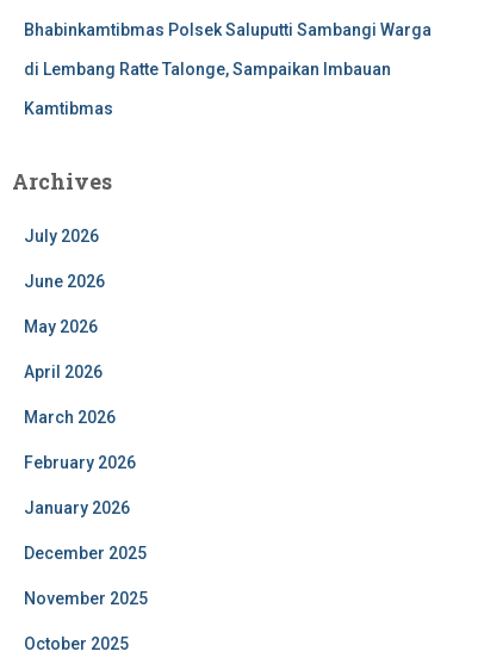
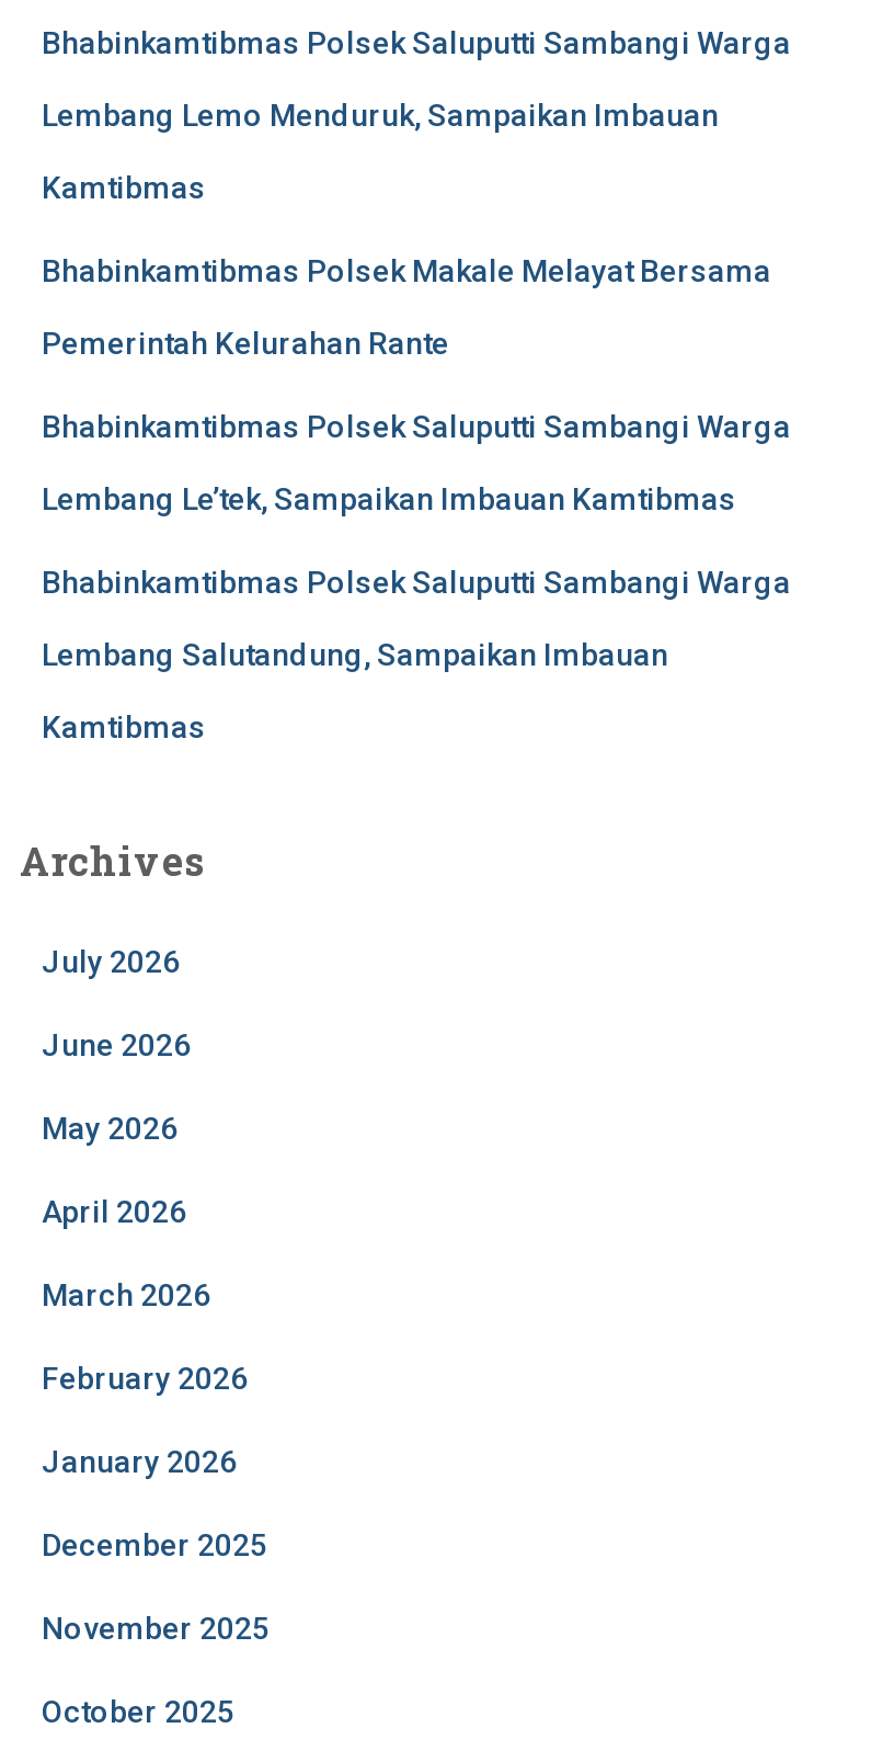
- di Lembang Ratte Talonge, Sampaikan Imbauan
+ Lembang Lemo Menduruk, Sampaikan Imbauan
+ Kamtibmas
+ Bhabinkamtibmas Polsek Makale Melayat Bersama
+ Pemerintah Kelurahan Rante
+ Bhabinkamtibmas Polsek Saluputti Sambangi Warga
+ Lembang Le’tek, Sampaikan Imbauan Kamtibmas
+ Bhabinkamtibmas Polsek Saluputti Sambangi Warga
+ Lembang Salutandung, Sampaikan Imbauan
